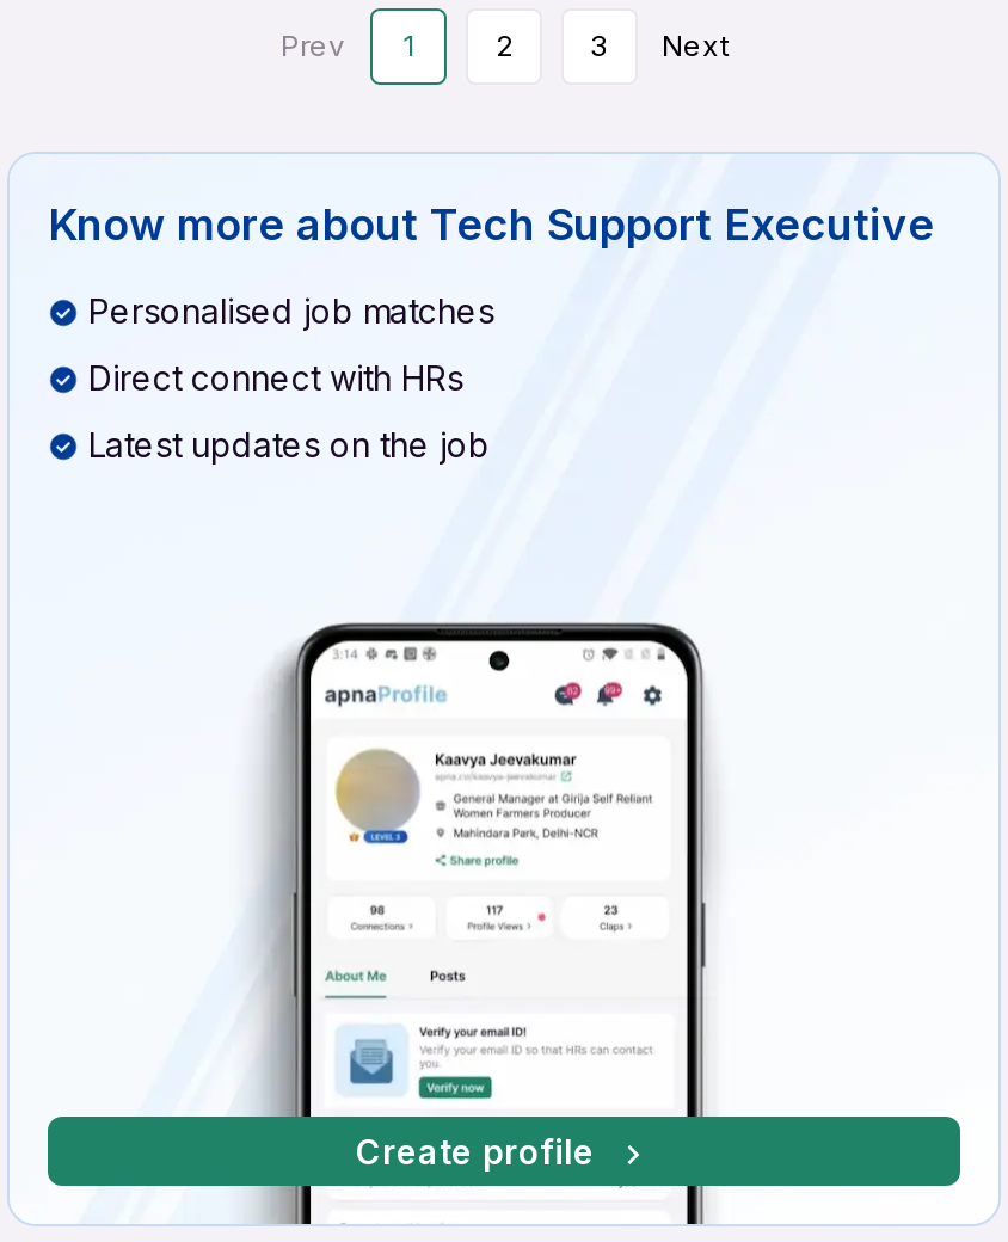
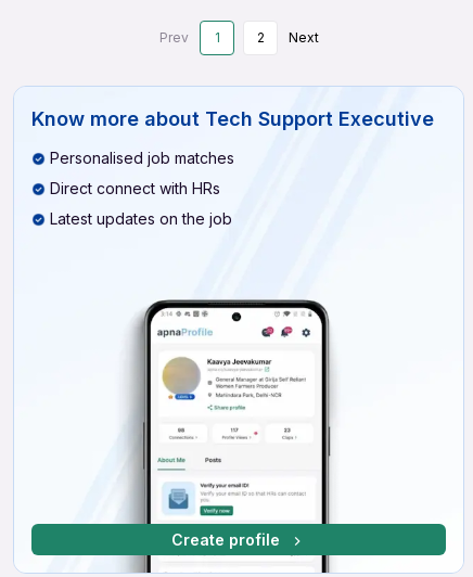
- 3
